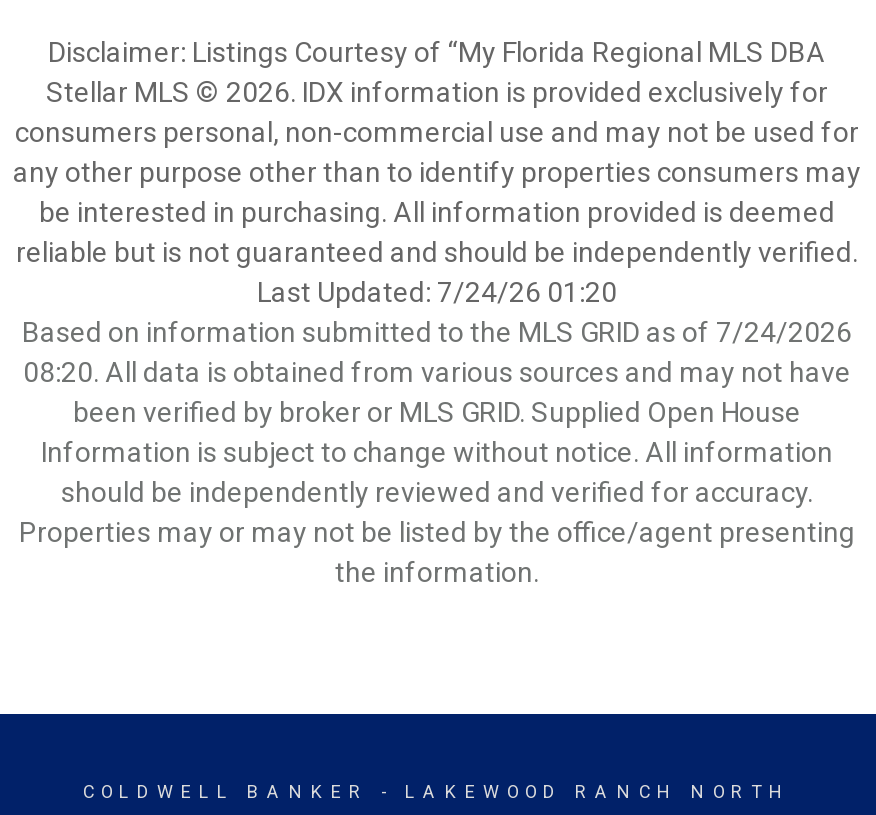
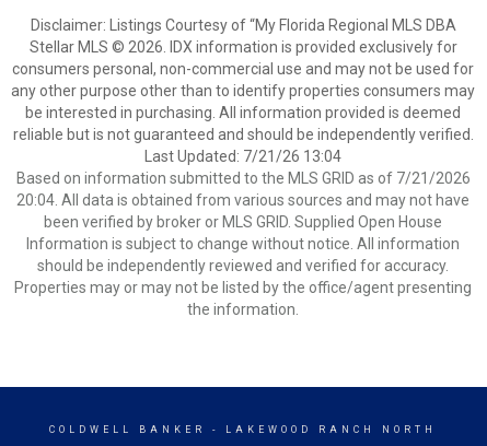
- Last Updated: 7/24/26 01:20
+ Last Updated: 7/21/26 13:04

- Based on information submitted to the MLS GRID as of 7/24/2026
+ Based on information submitted to the MLS GRID as of 7/21/2026

- 08:20. All data is obtained from various sources and may not have
+ 20:04. All data is obtained from various sources and may not have
